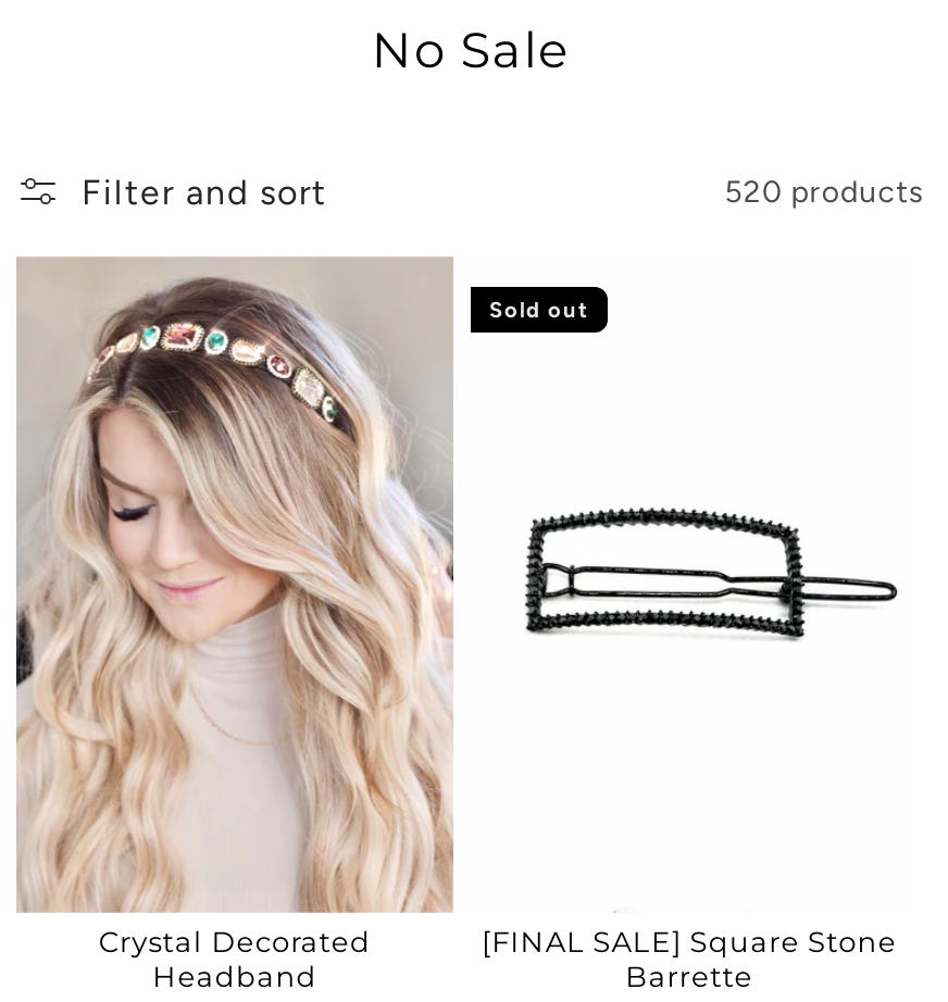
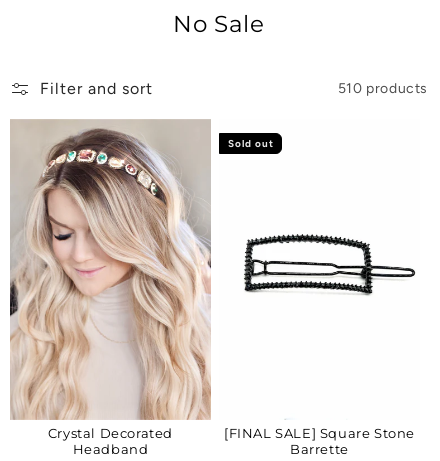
- 520 products
+ 510 products
